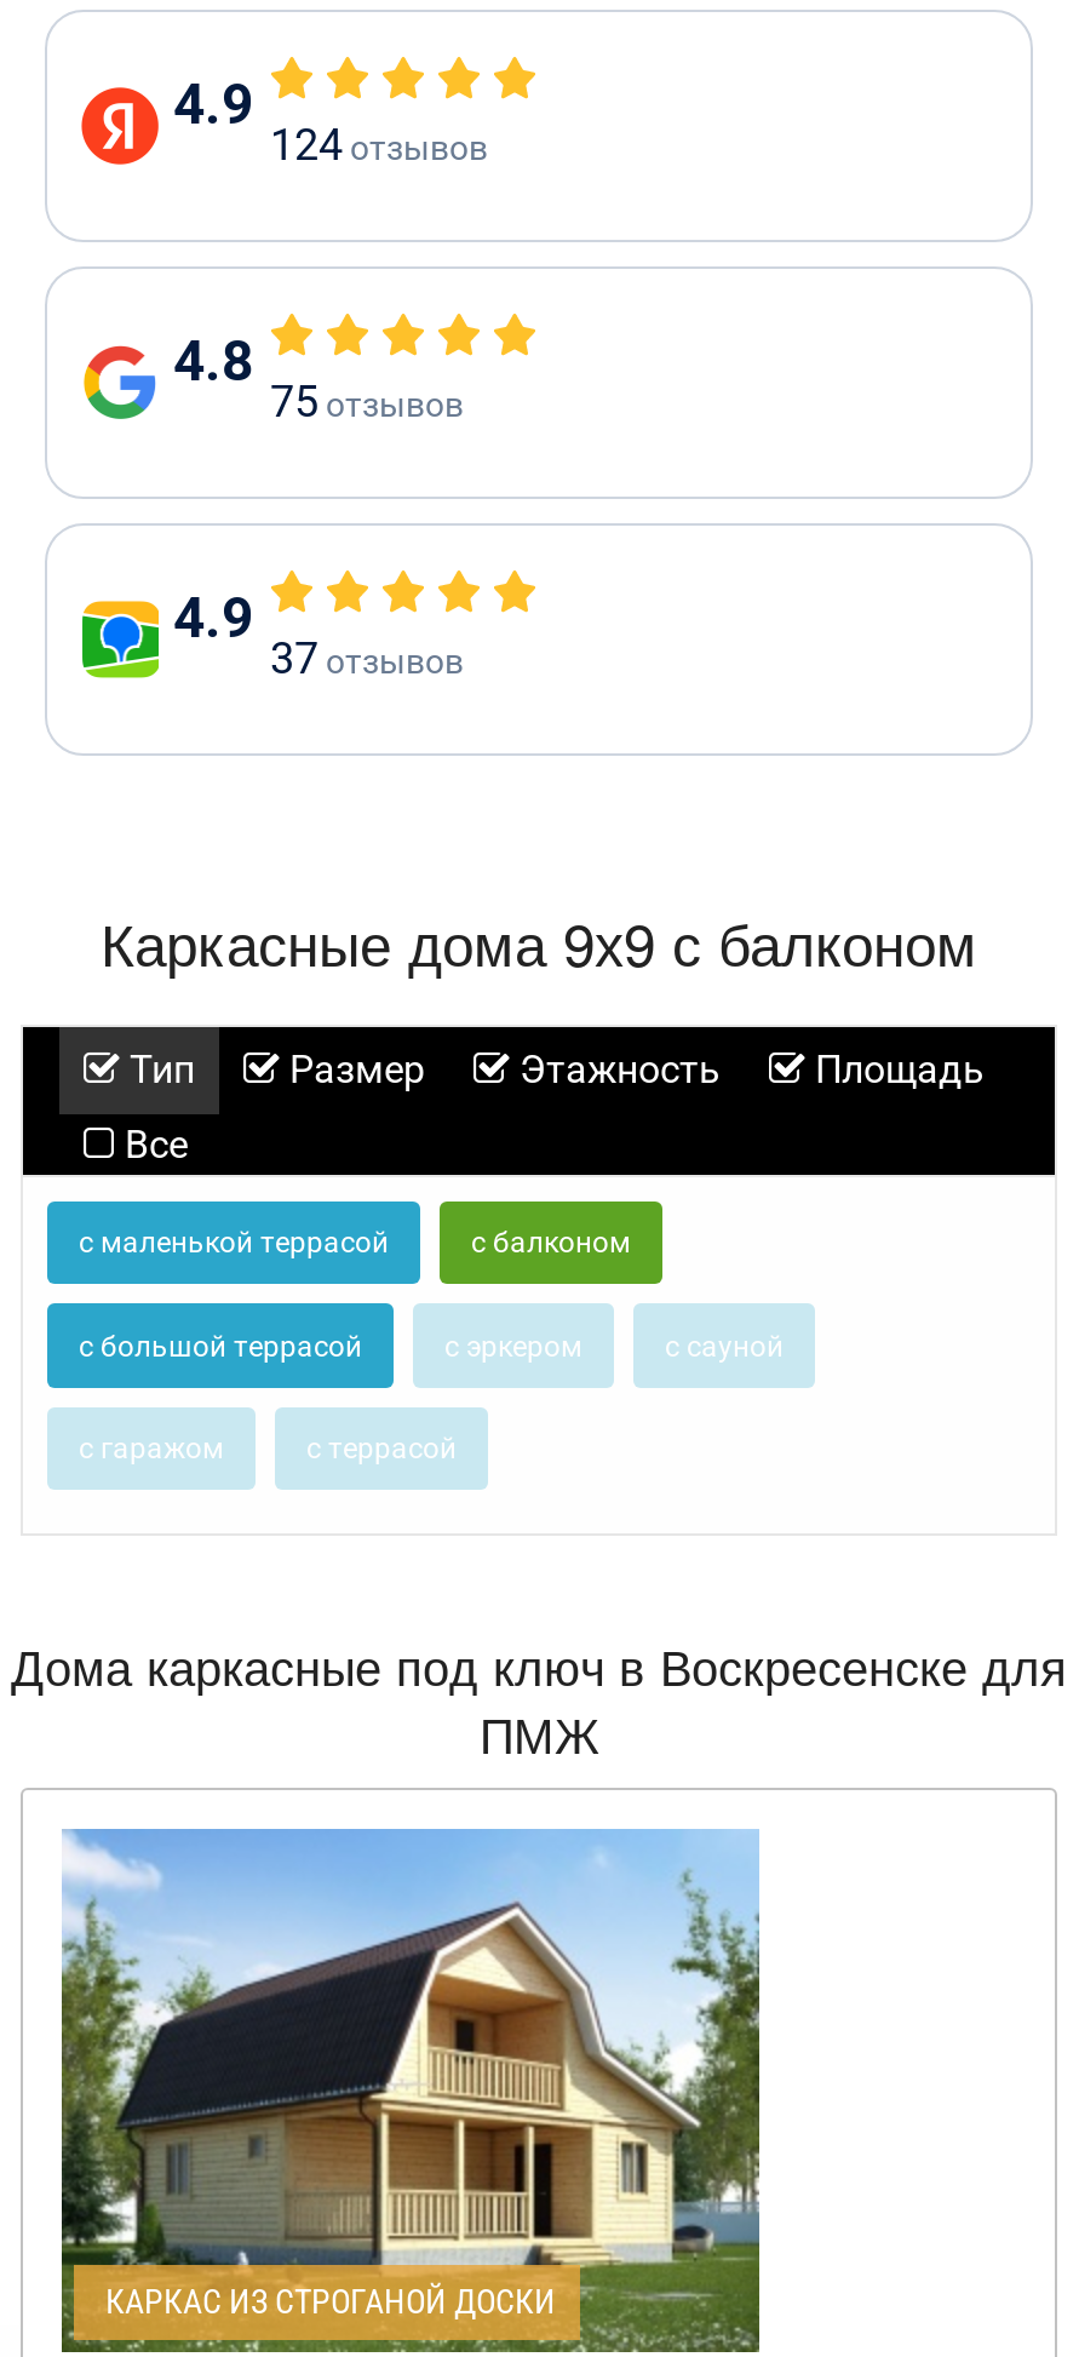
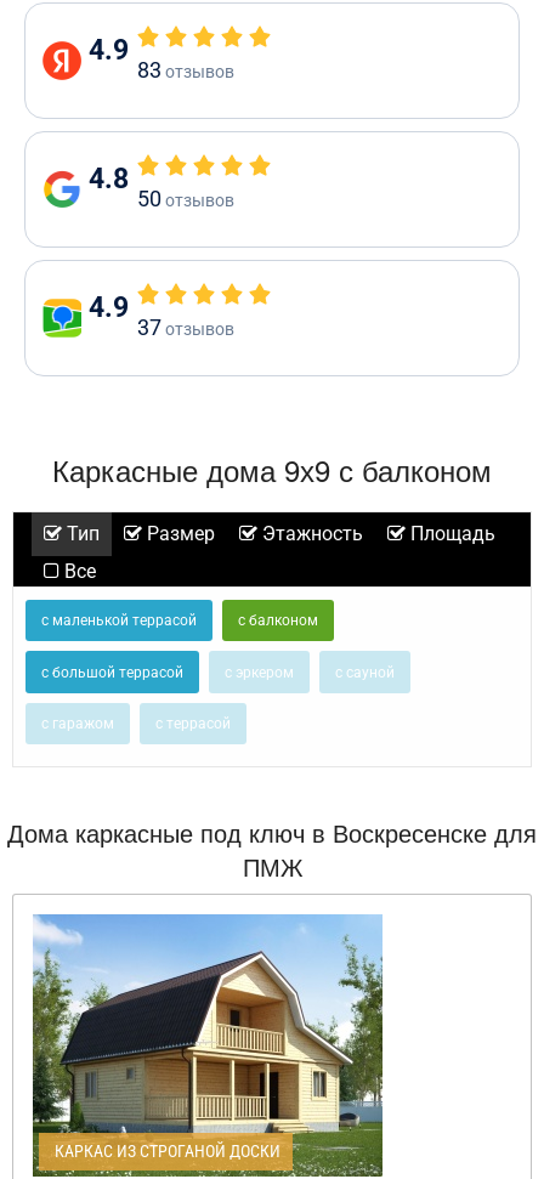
- 124отзывов
+ 83отзывов

- 75 отзывов
+ 50 отзывов
